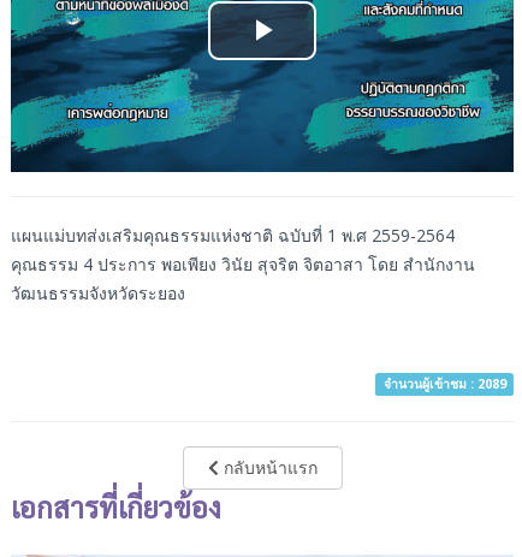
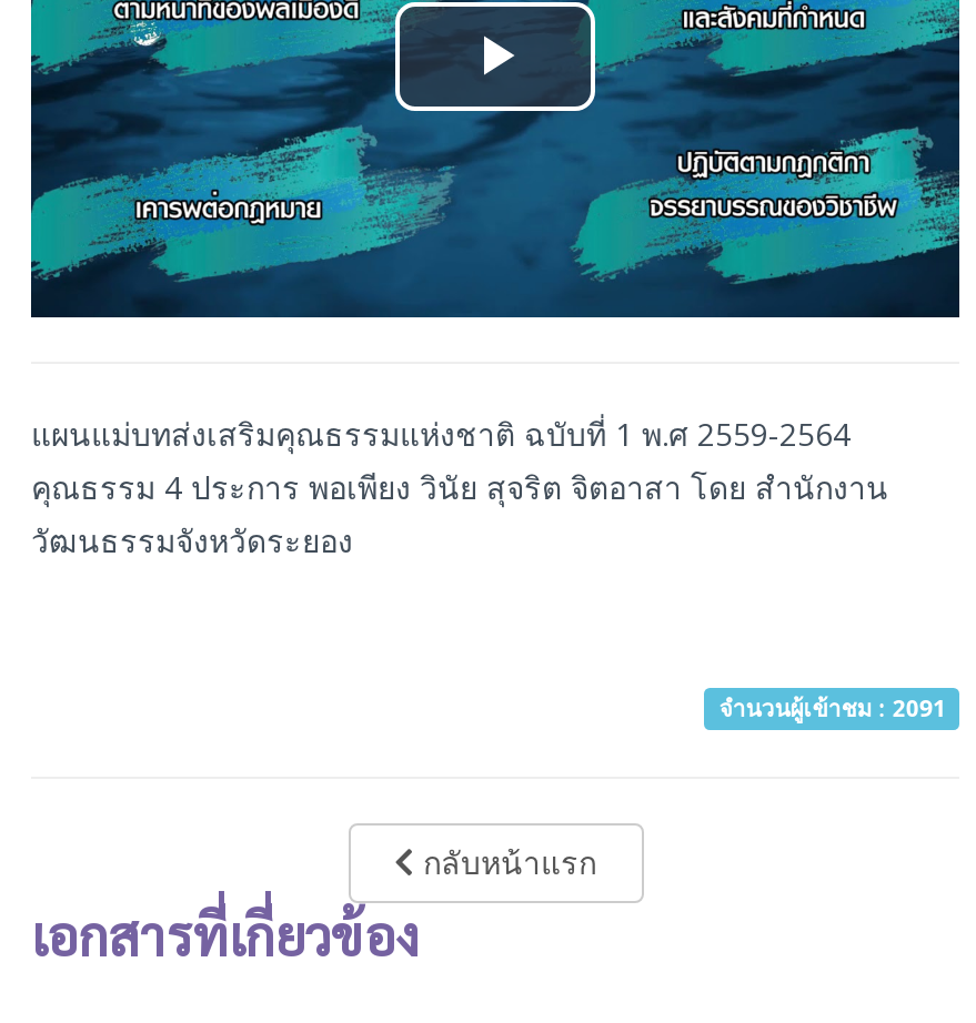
- จำนวนผู้เข้าชม : 2089
+ จำนวนผู้เข้าชม : 2091
